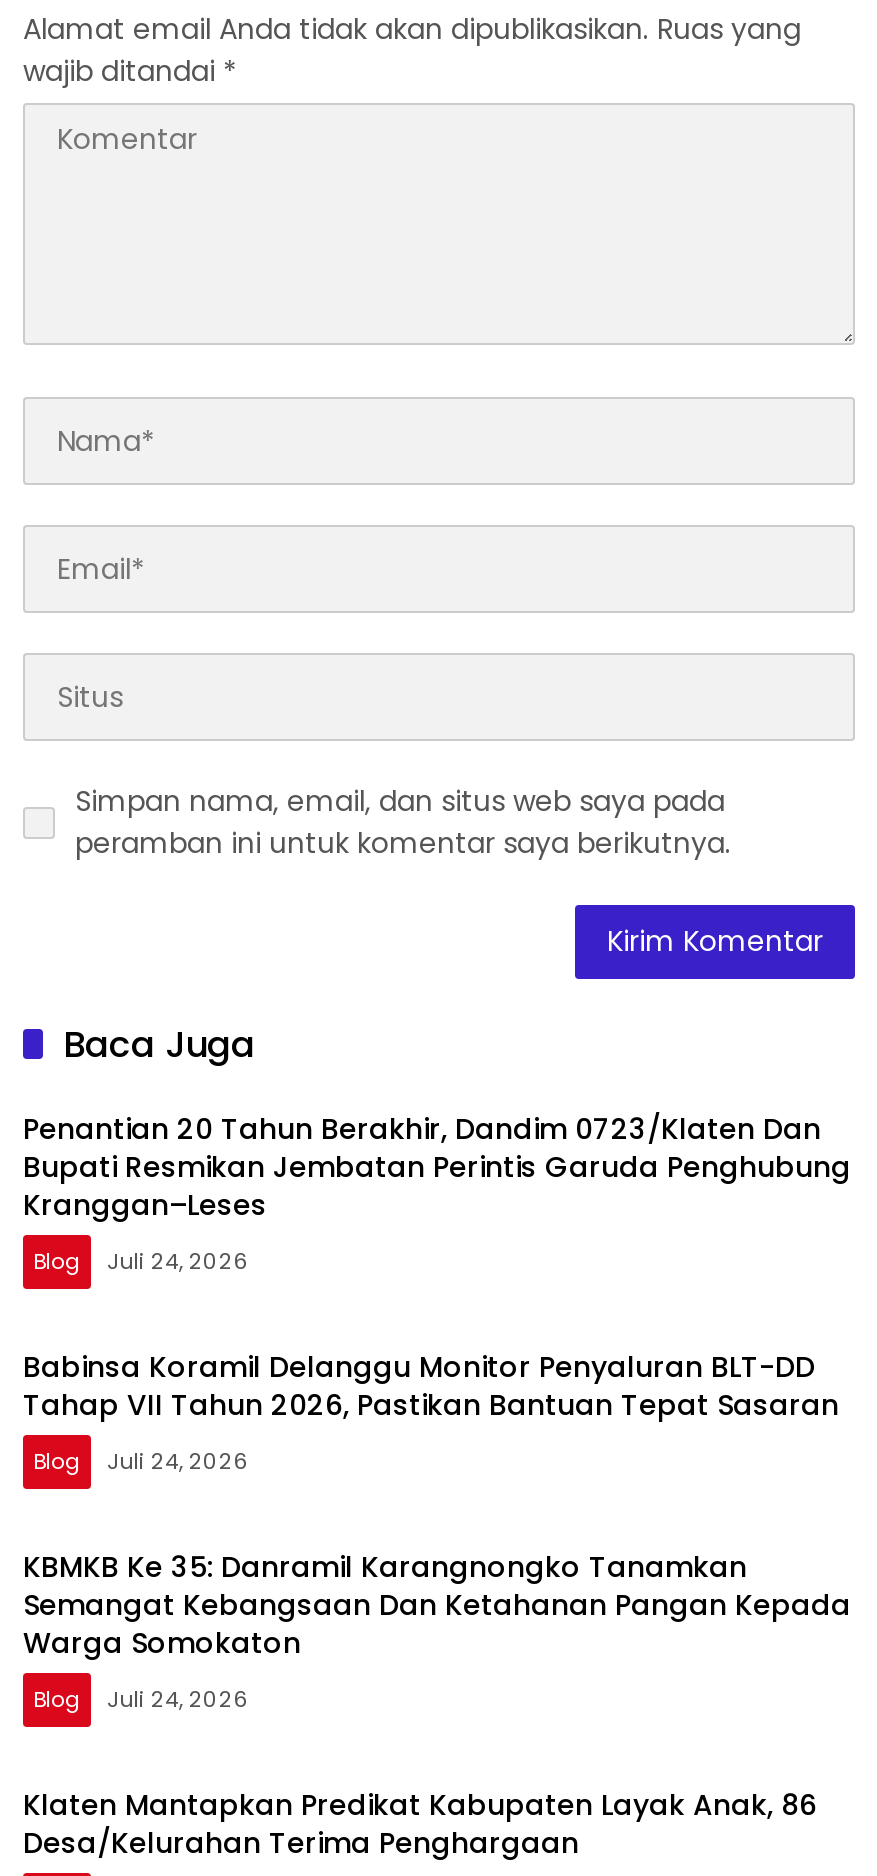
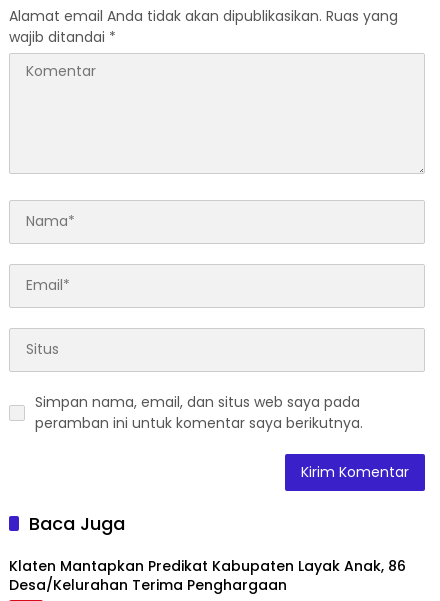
- Penantian 20 Tahun Berakhir, Dandim 0723/Klaten Dan
- Bupati Resmikan Jembatan Perintis Garuda Penghubung
- Kranggan–Leses
- Blog
- Juli 24, 2026
- Babinsa Koramil Delanggu Monitor Penyaluran BLT-DD
- Tahap VII Tahun 2026, Pastikan Bantuan Tepat Sasaran
- Blog
- Juli 24, 2026
- KBMKB Ke 35: Danramil Karangnongko Tanamkan
- Semangat Kebangsaan Dan Ketahanan Pangan Kepada
- Warga Somokaton
- Blog
- Juli 24, 2026
